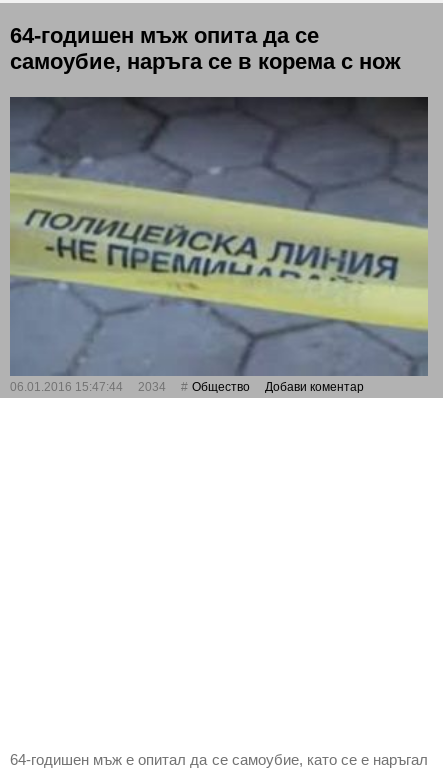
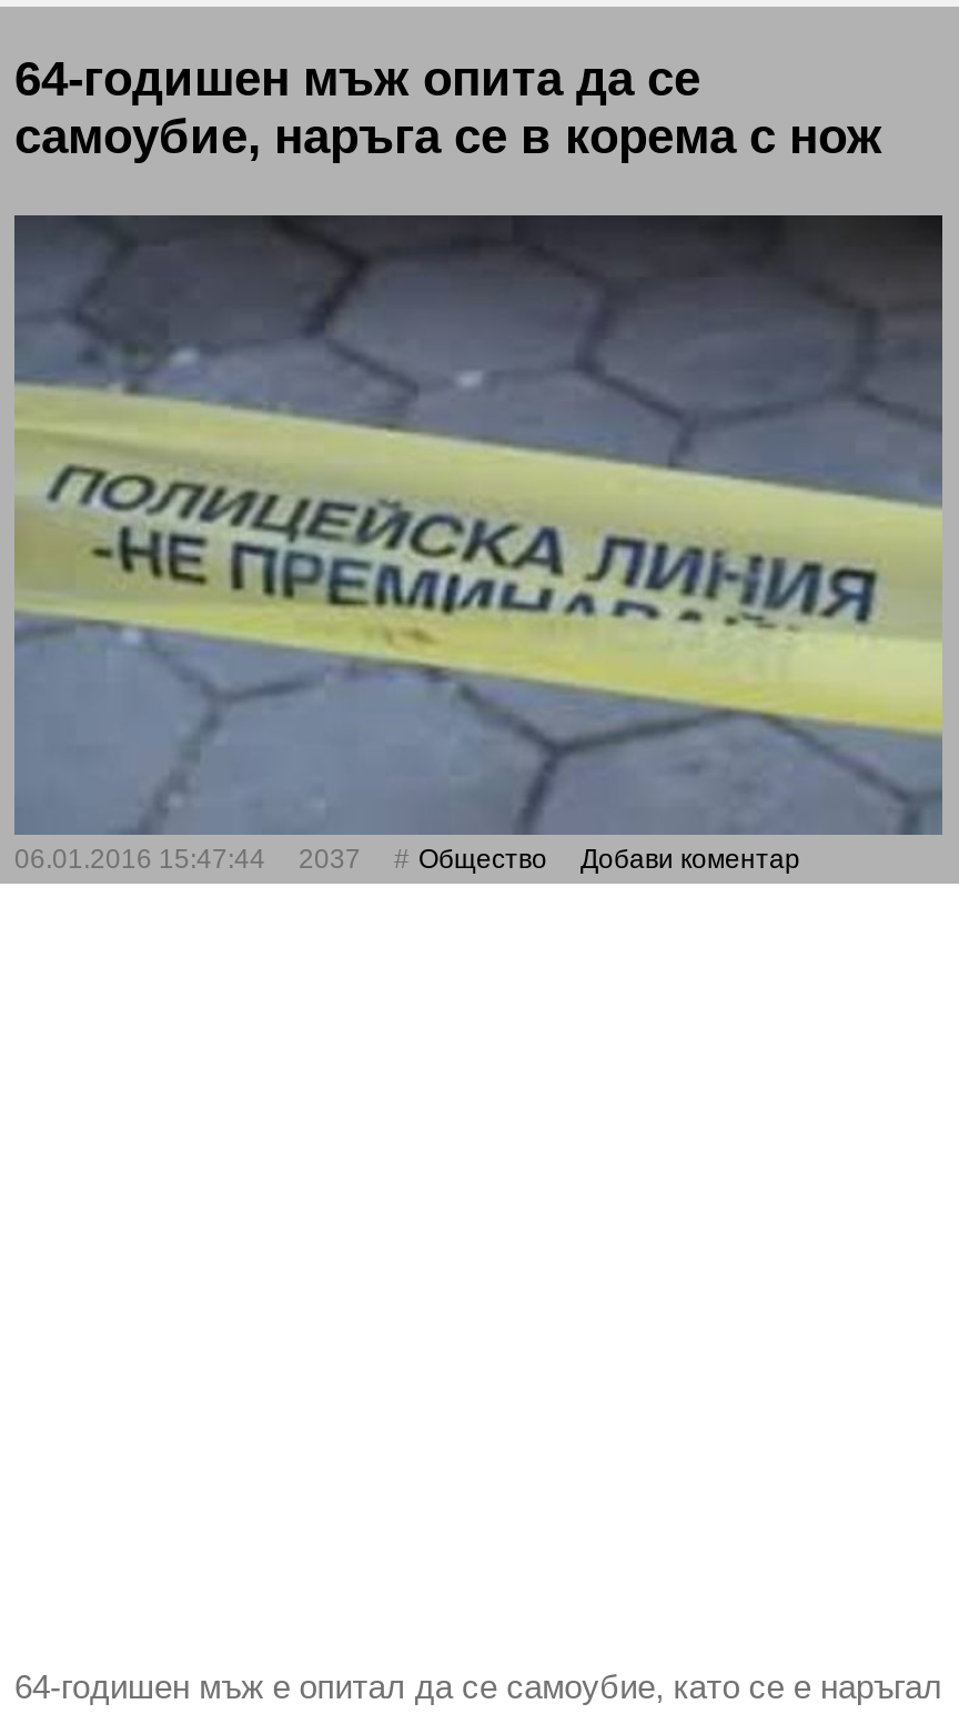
- 06.01.2016 15:47:44 2034 Общество Добави коментар
+ 06.01.2016 15:47:44 2037 Общество Добави коментар
